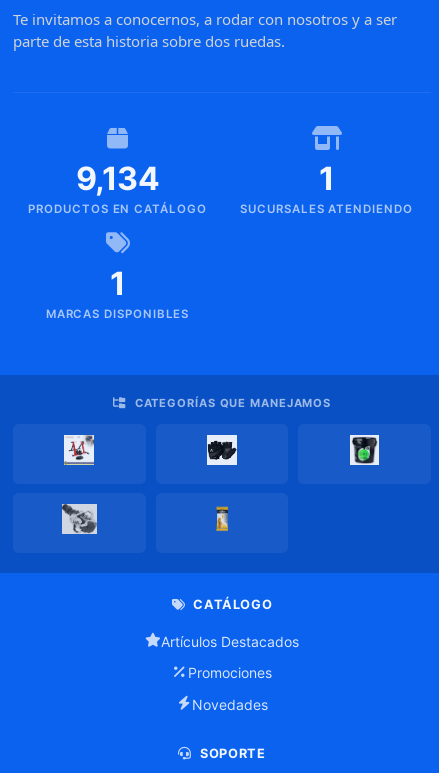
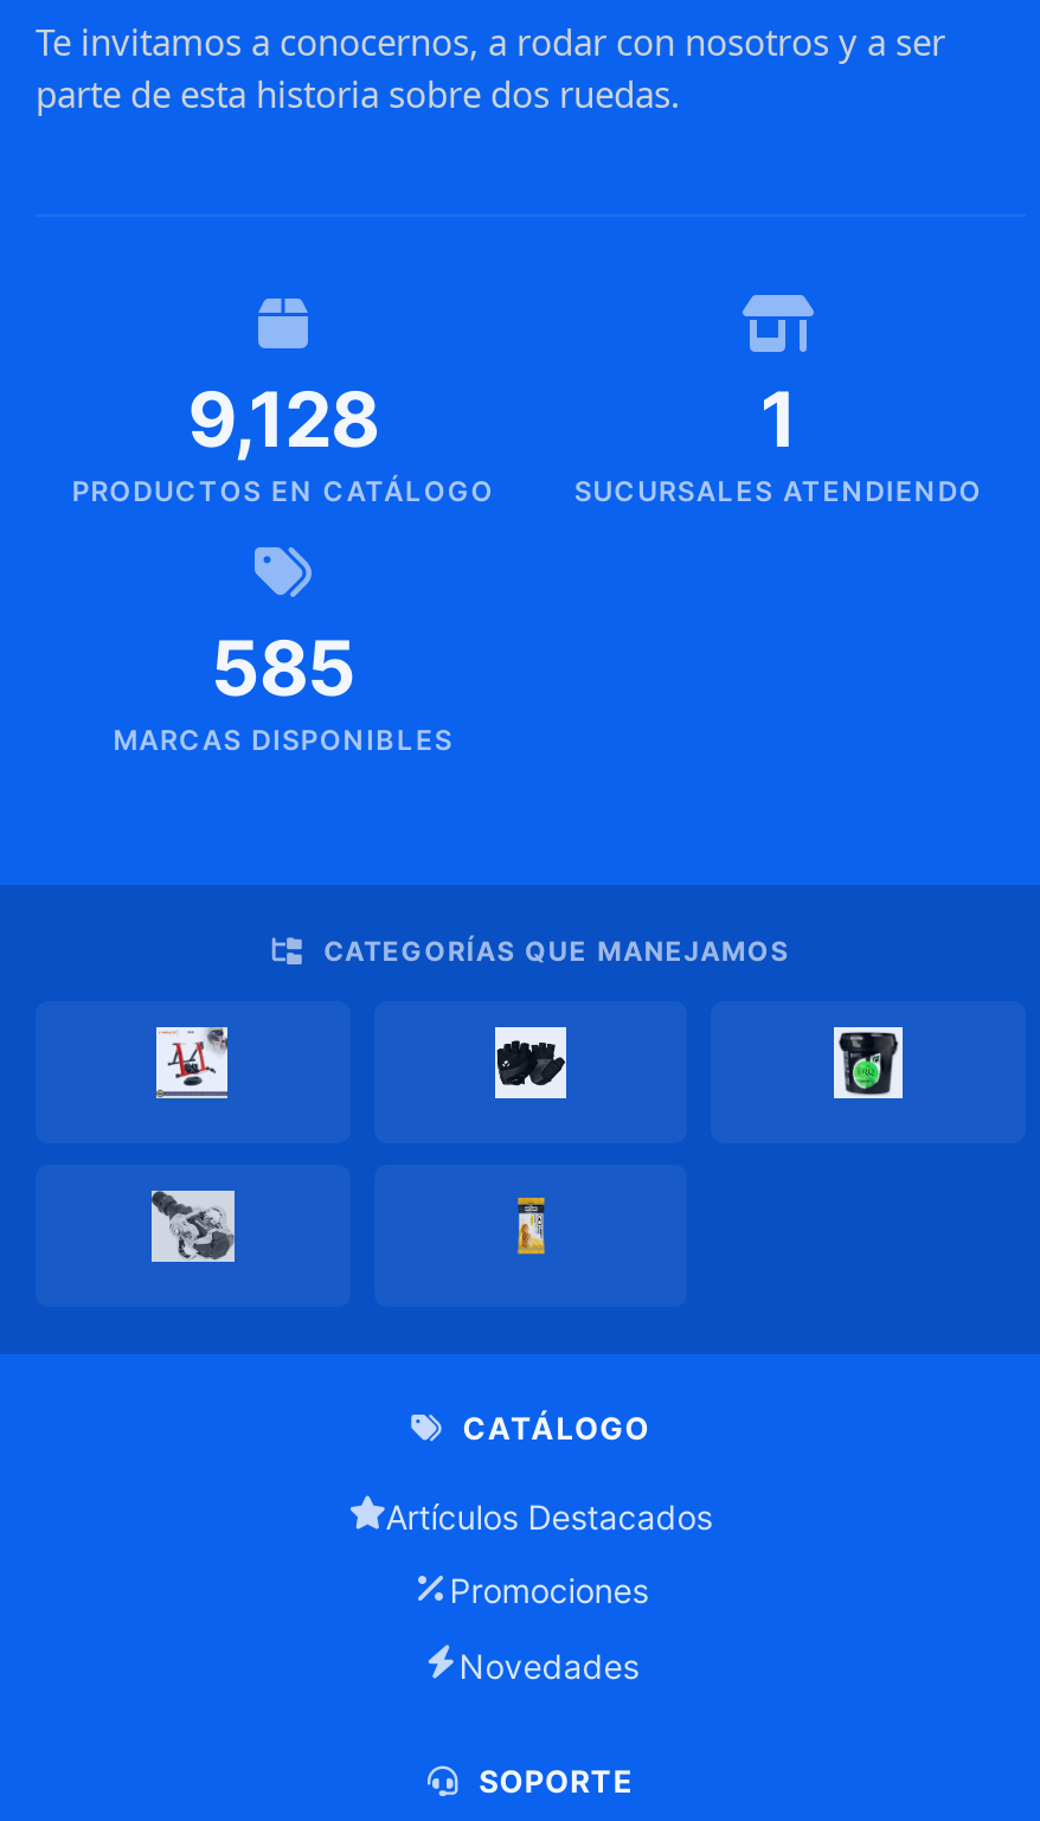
- 9,134
+ 9,128

- 1
+ 585
